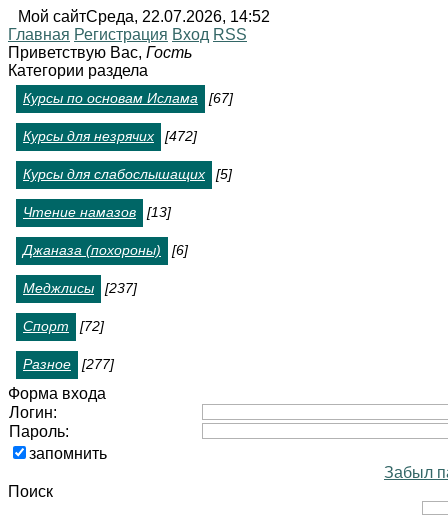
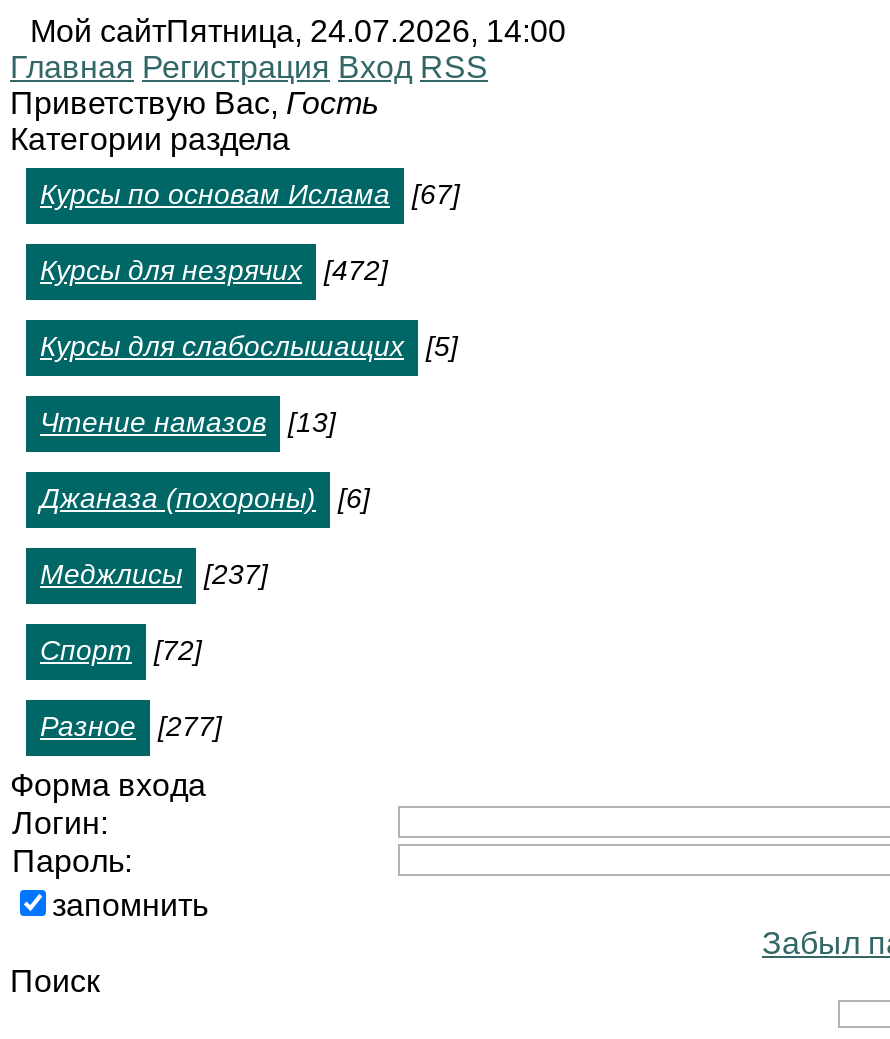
- Мой сайтСреда, 22.07.2026, 14:52
+ Мой сайтПятница, 24.07.2026, 14:00
